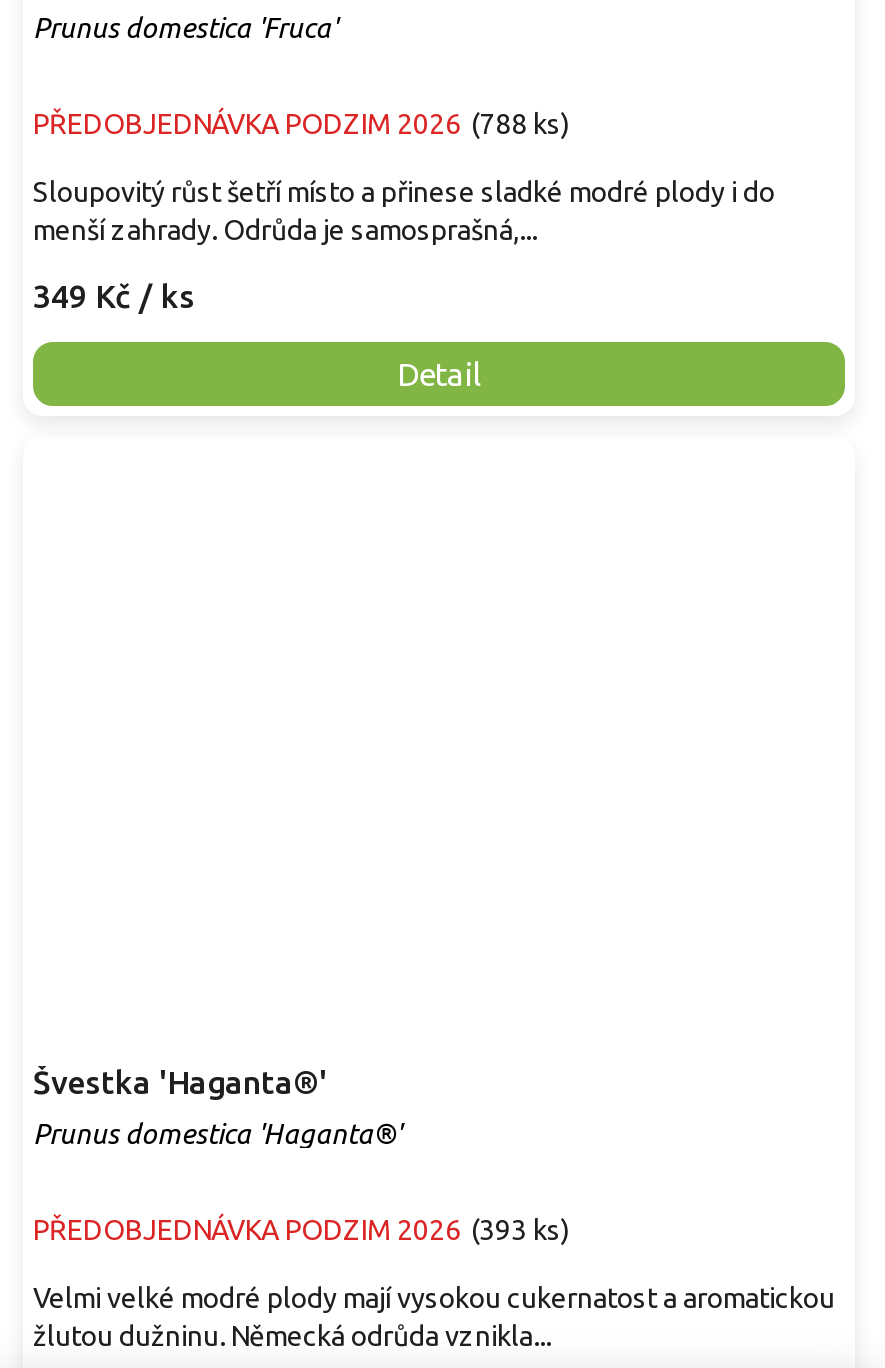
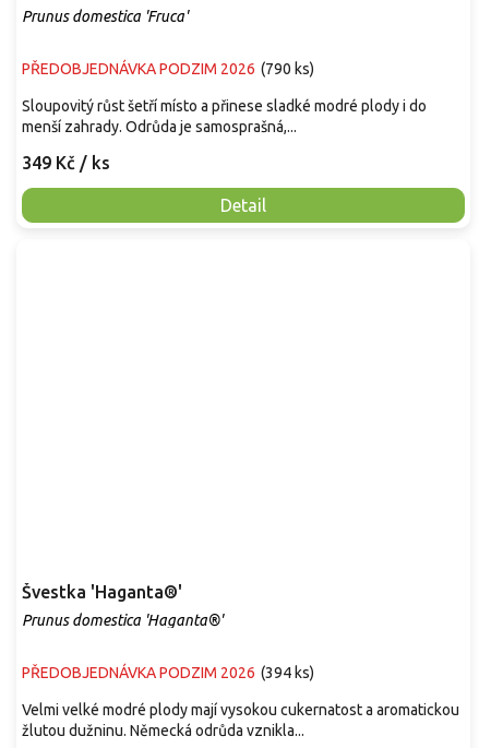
- PŘEDOBJEDNÁVKA PODZIM 2026 (788 ks)
+ PŘEDOBJEDNÁVKA PODZIM 2026 (790 ks)

- PŘEDOBJEDNÁVKA PODZIM 2026 (393 ks)
+ PŘEDOBJEDNÁVKA PODZIM 2026 (394 ks)
